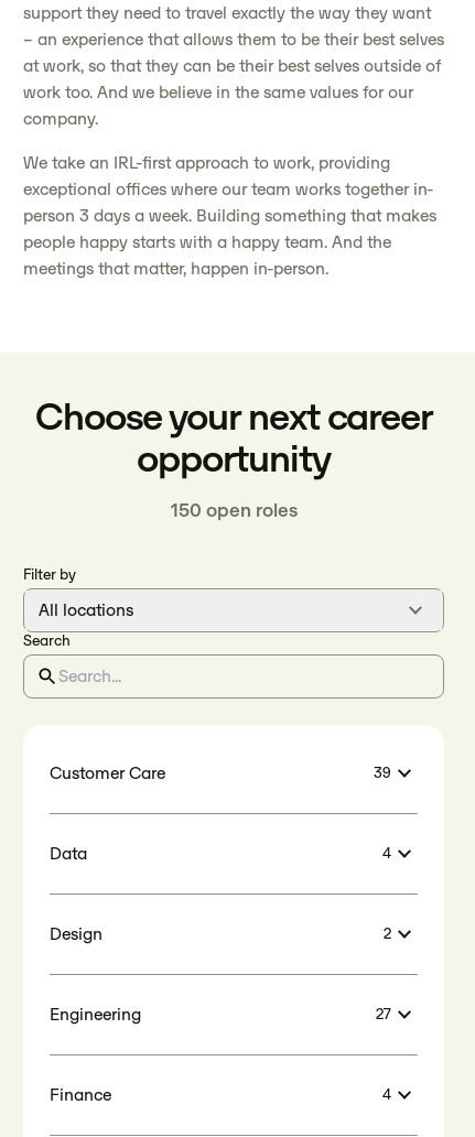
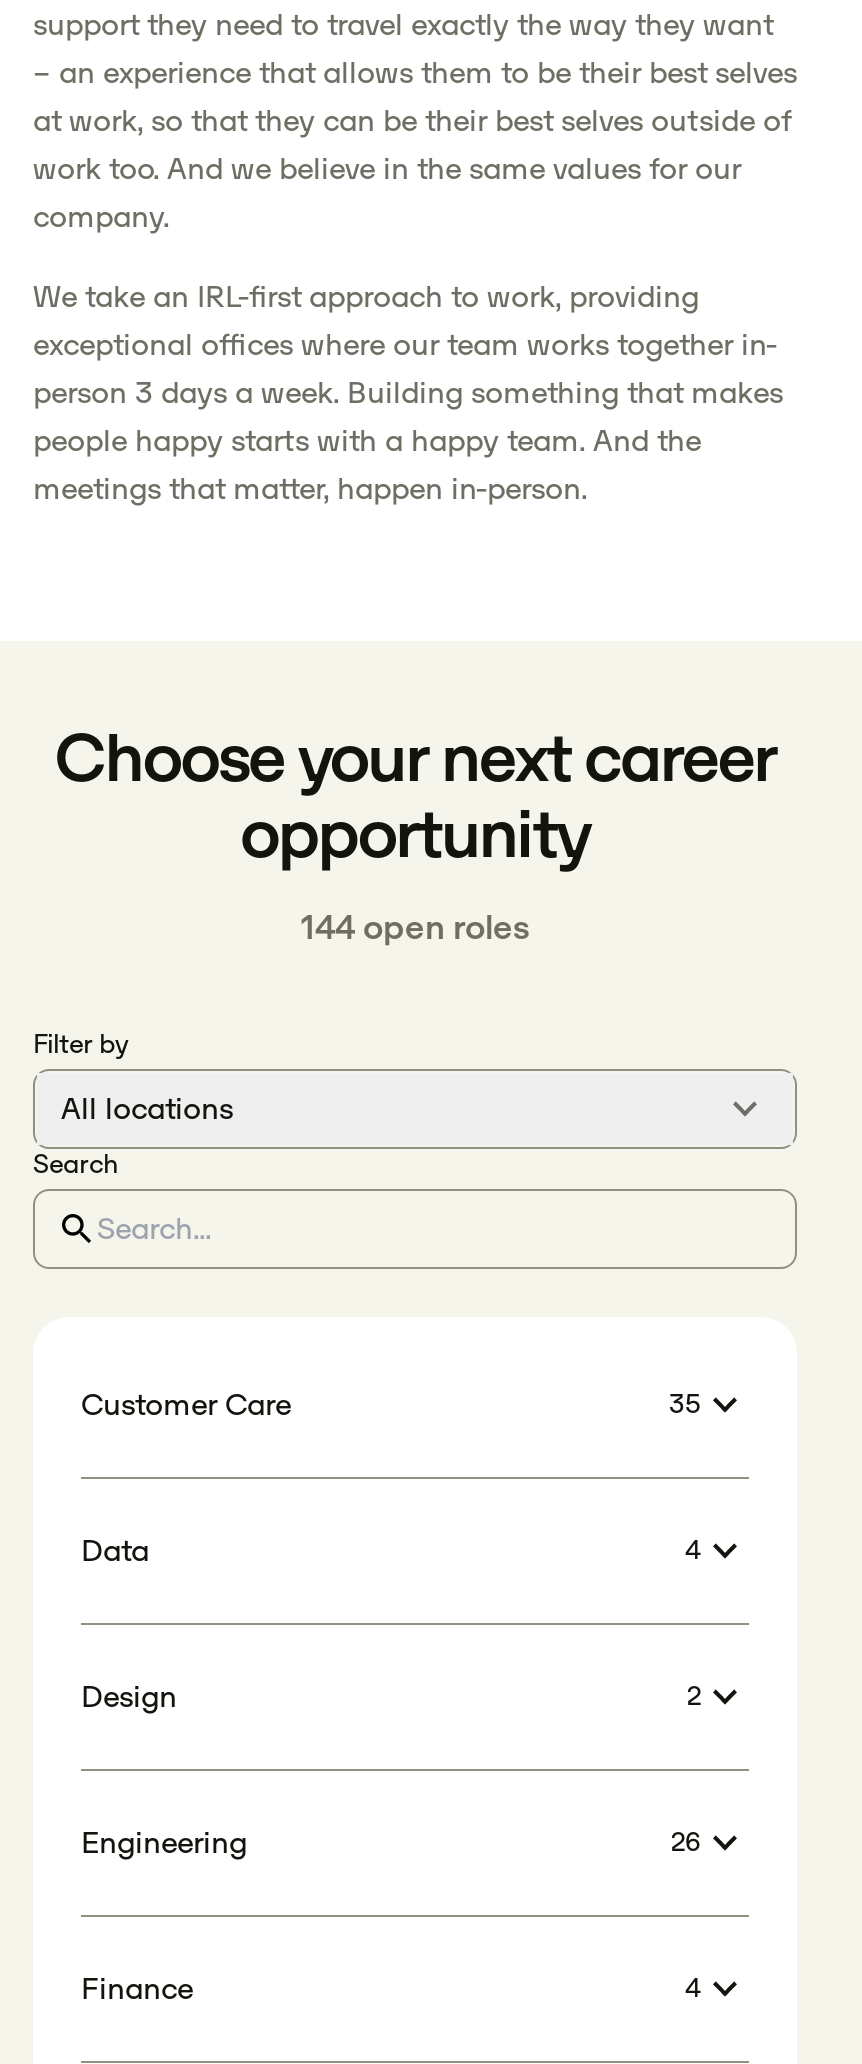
- 150 open roles
+ 144 open roles

- 39
+ 35

- 27
+ 26
